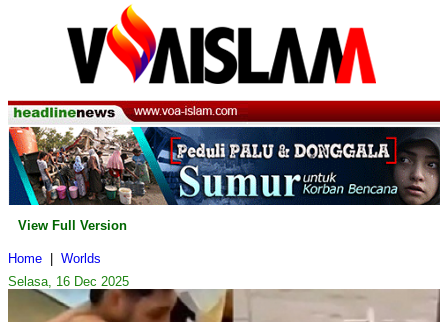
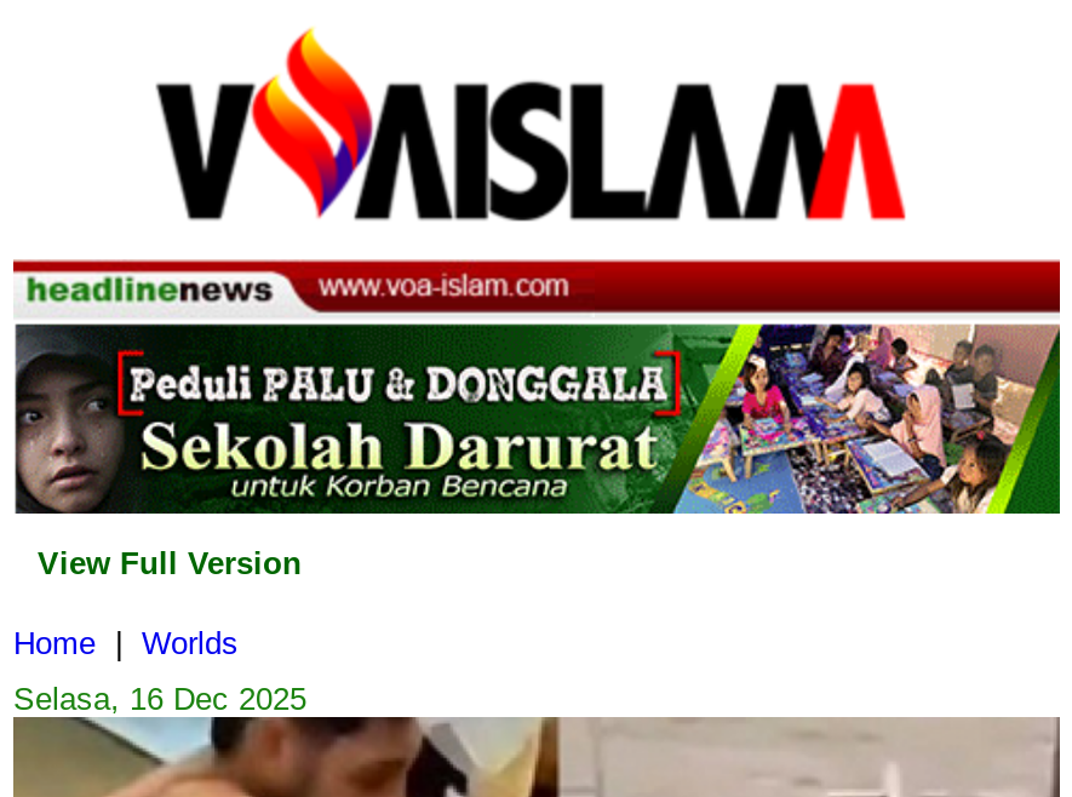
- [image]
+ [image]
